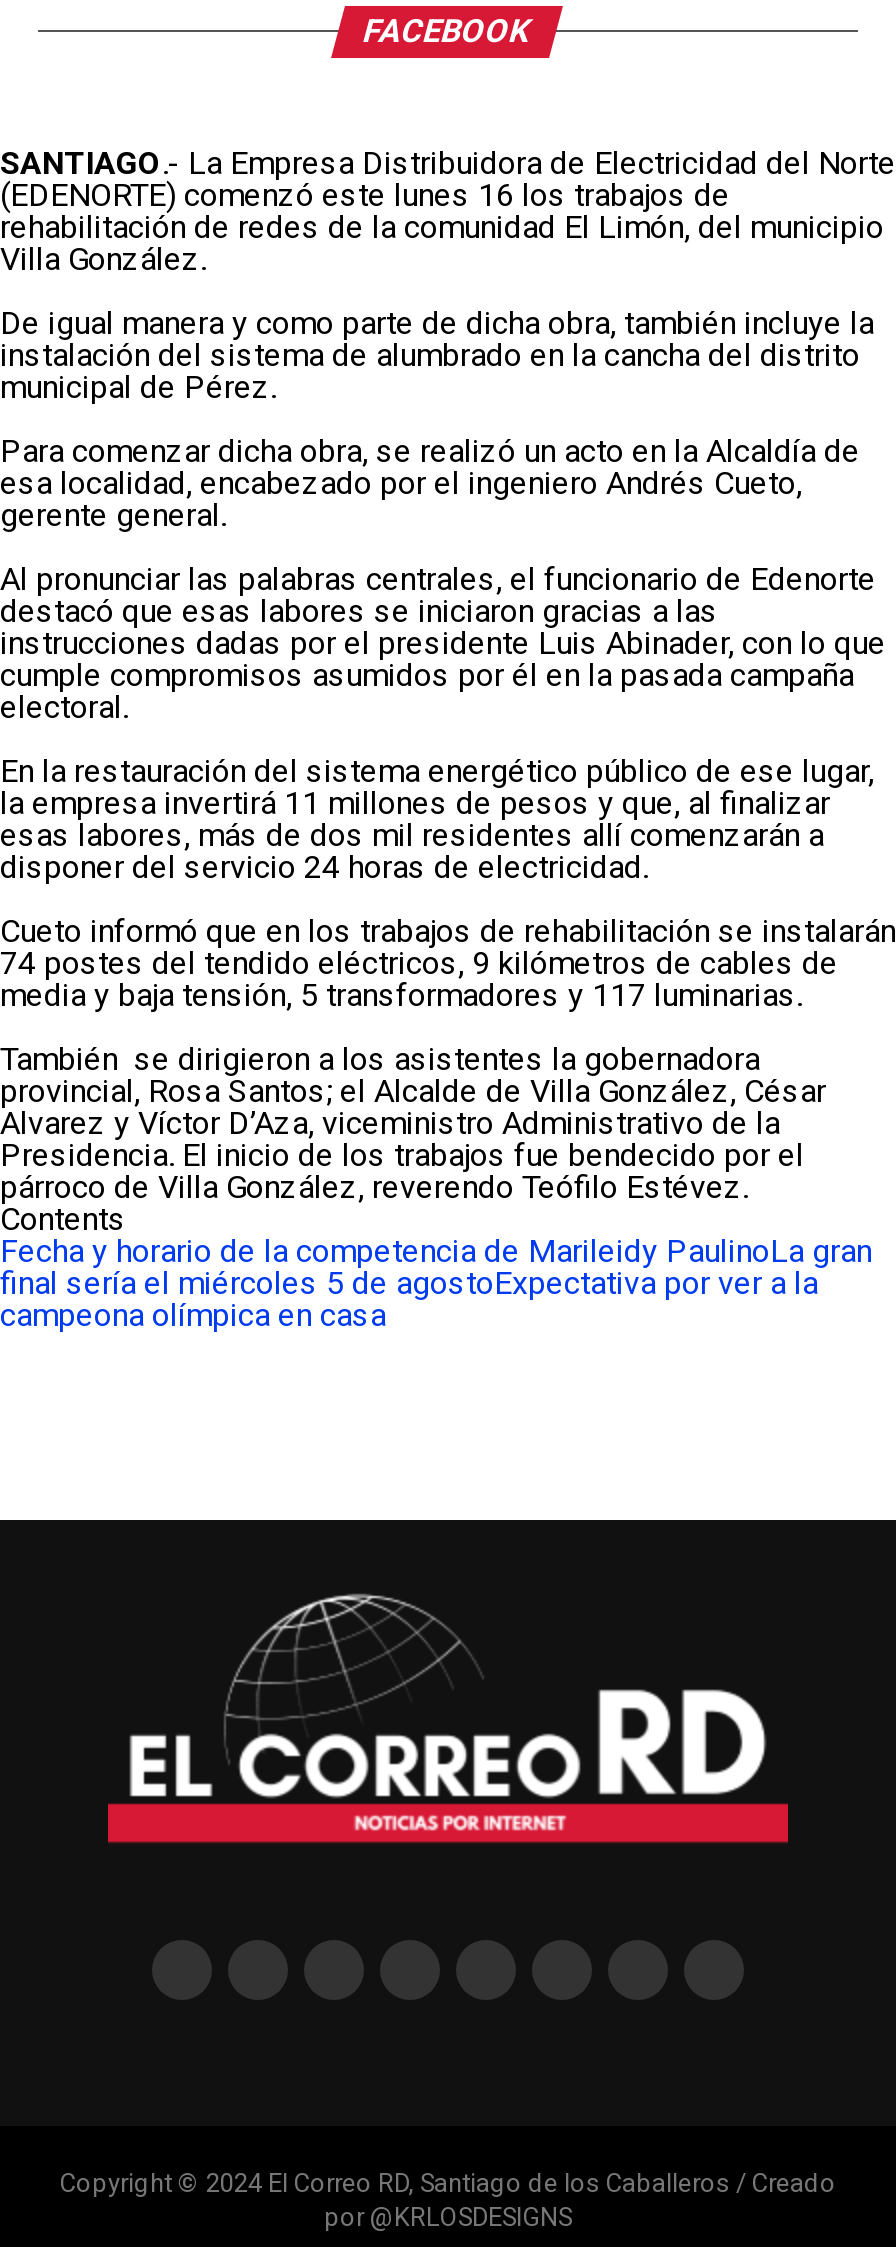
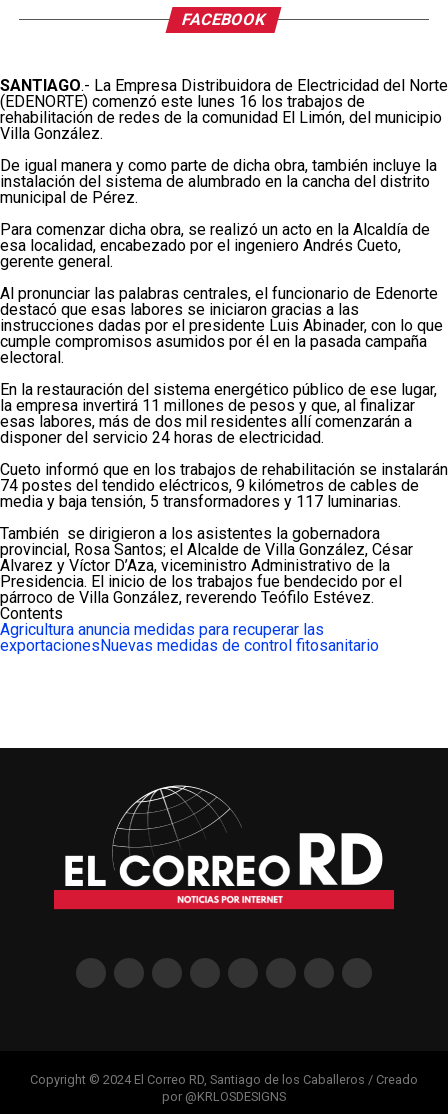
- Fecha y horario de la competencia de Marileidy PaulinoLa gran
- final sería el miércoles 5 de agostoExpectativa por ver a la
- campeona olímpica en casa
+ Agricultura anuncia medidas para recuperar las
+ exportacionesNuevas medidas de control fitosanitario
